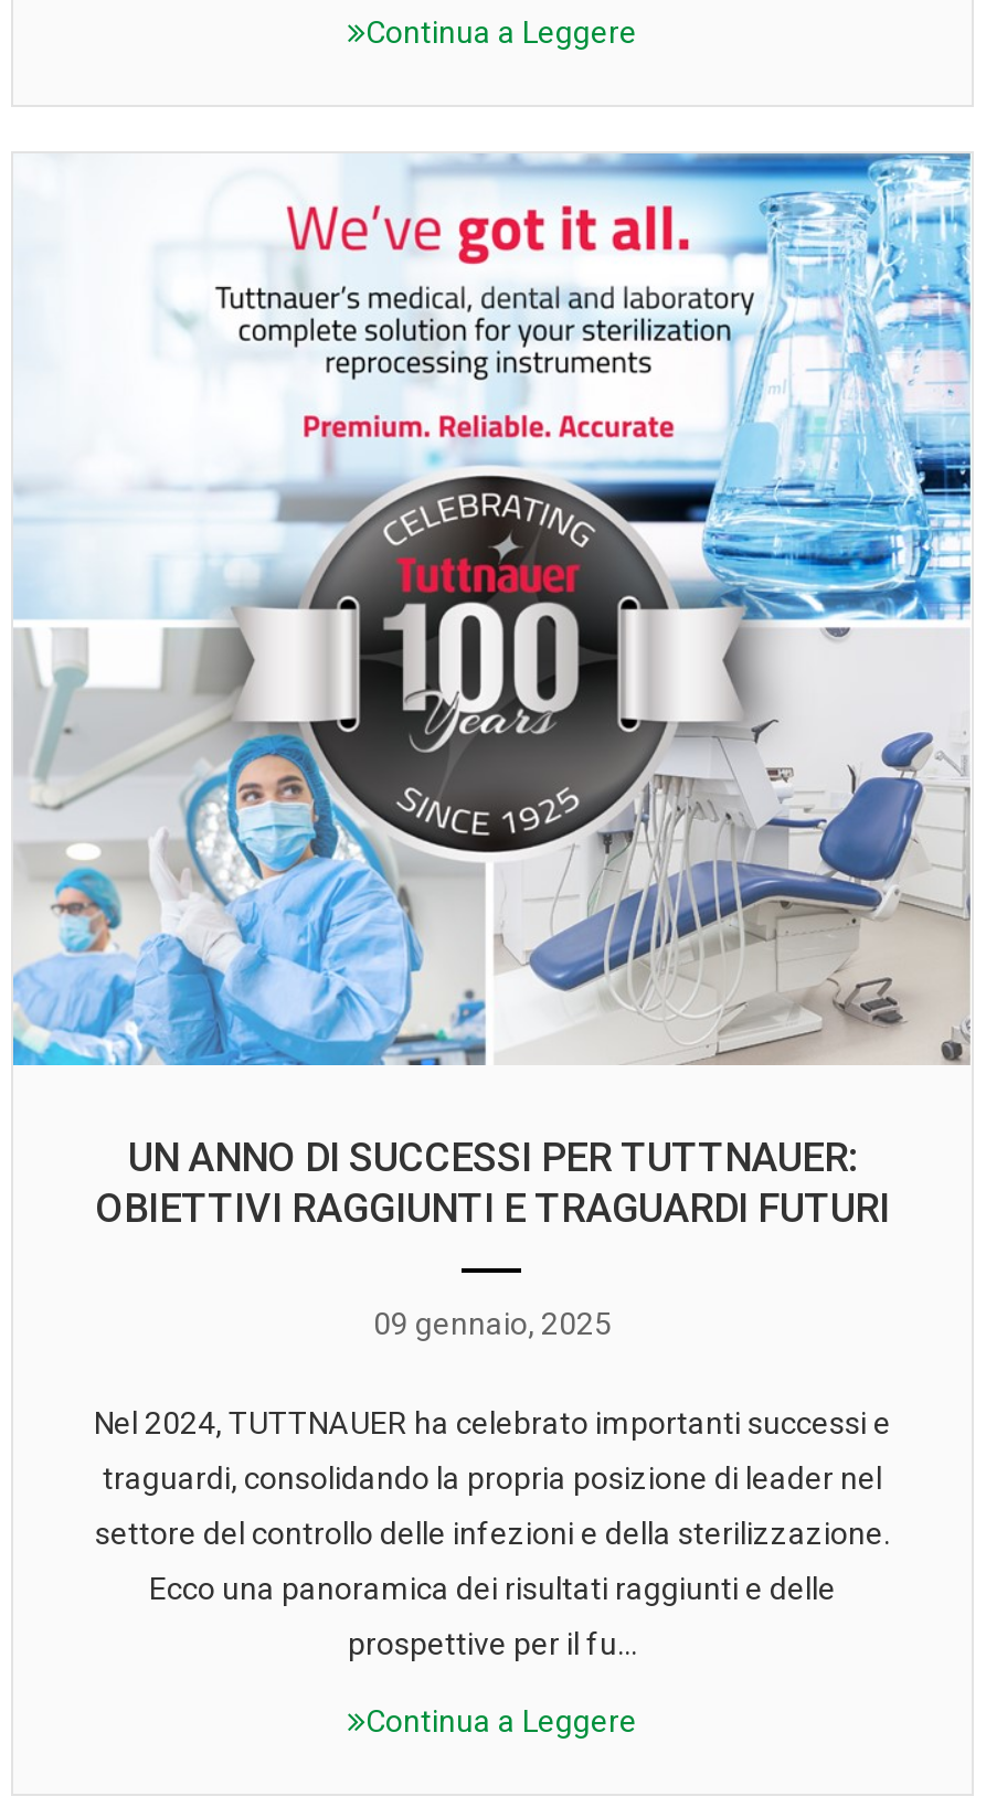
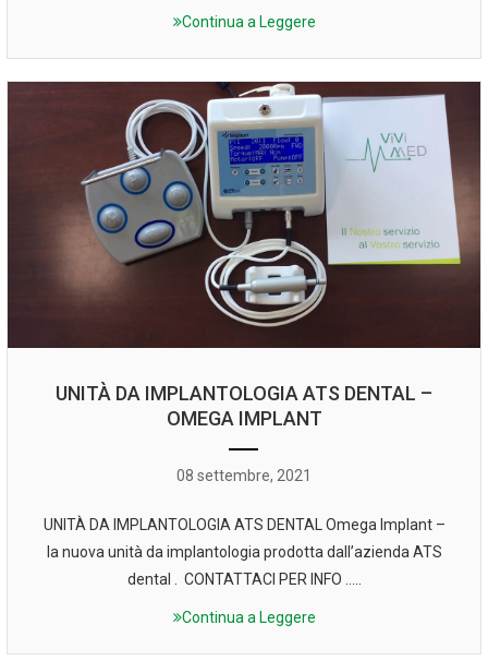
- [image]
- UN ANNO DI SUCCESSI PER TUTTNAUER:
- OBIETTIVI RAGGIUNTI E TRAGUARDI FUTURI
- 09 gennaio, 2025
- Nel 2024, TUTTNAUER ha celebrato importanti successi e
- traguardi, consolidando la propria posizione di leader nel
- settore del controllo delle infezioni e della sterilizzazione.
- Ecco una panoramica dei risultati raggiunti e delle
- prospettive per il fu...
+ [image]
+ UNITÀ DA IMPLANTOLOGIA ATS DENTAL –
+ OMEGA IMPLANT
+ 08 settembre, 2021
+ UNITÀ DA IMPLANTOLOGIA ATS DENTAL Omega Implant –
+ la nuova unità da implantologia prodotta dall’azienda ATS
+ dental . CONTATTACI PER INFO …..
